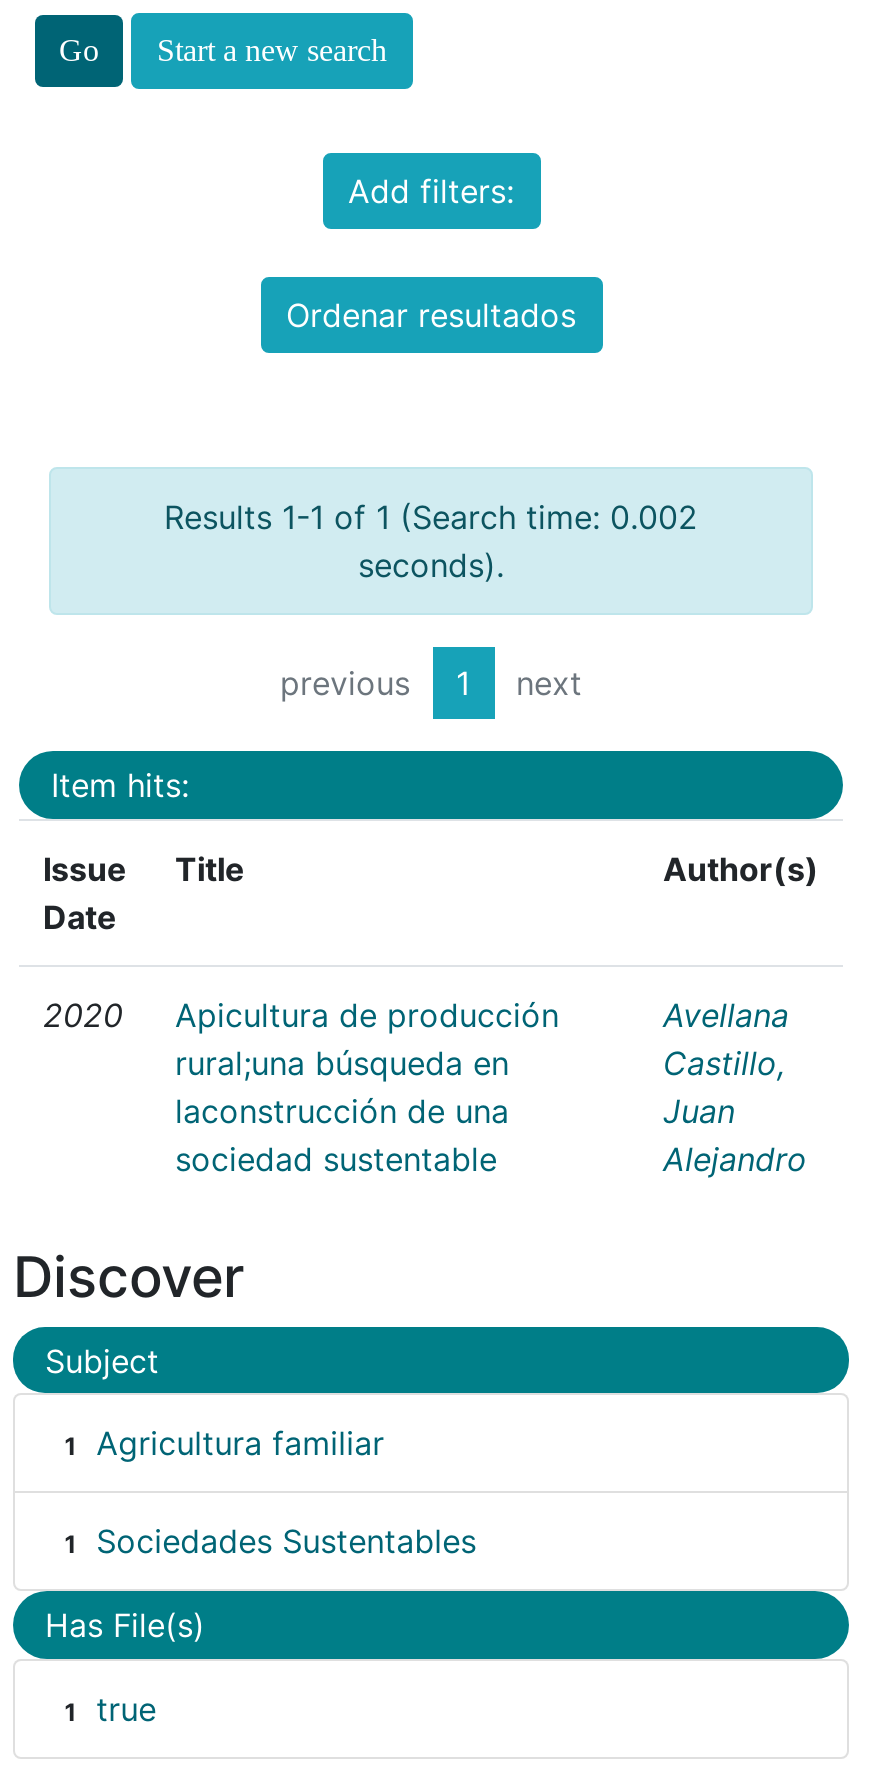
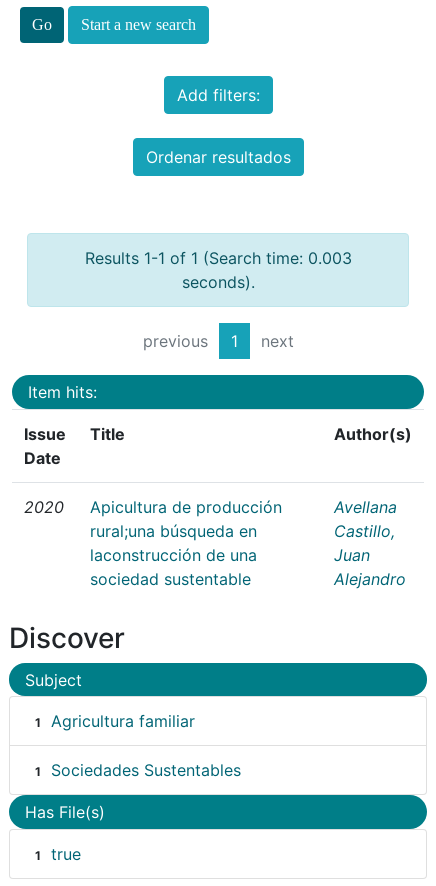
- Results 1-1 of 1 (Search time: 0.002
+ Results 1-1 of 1 (Search time: 0.003
